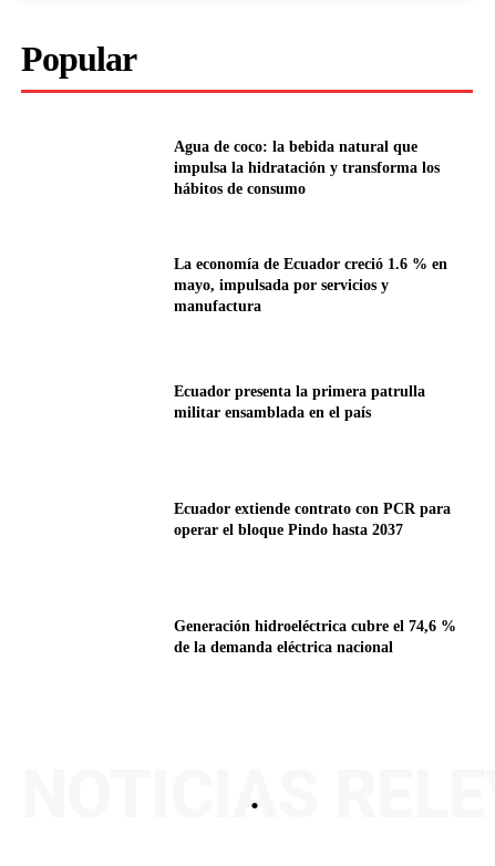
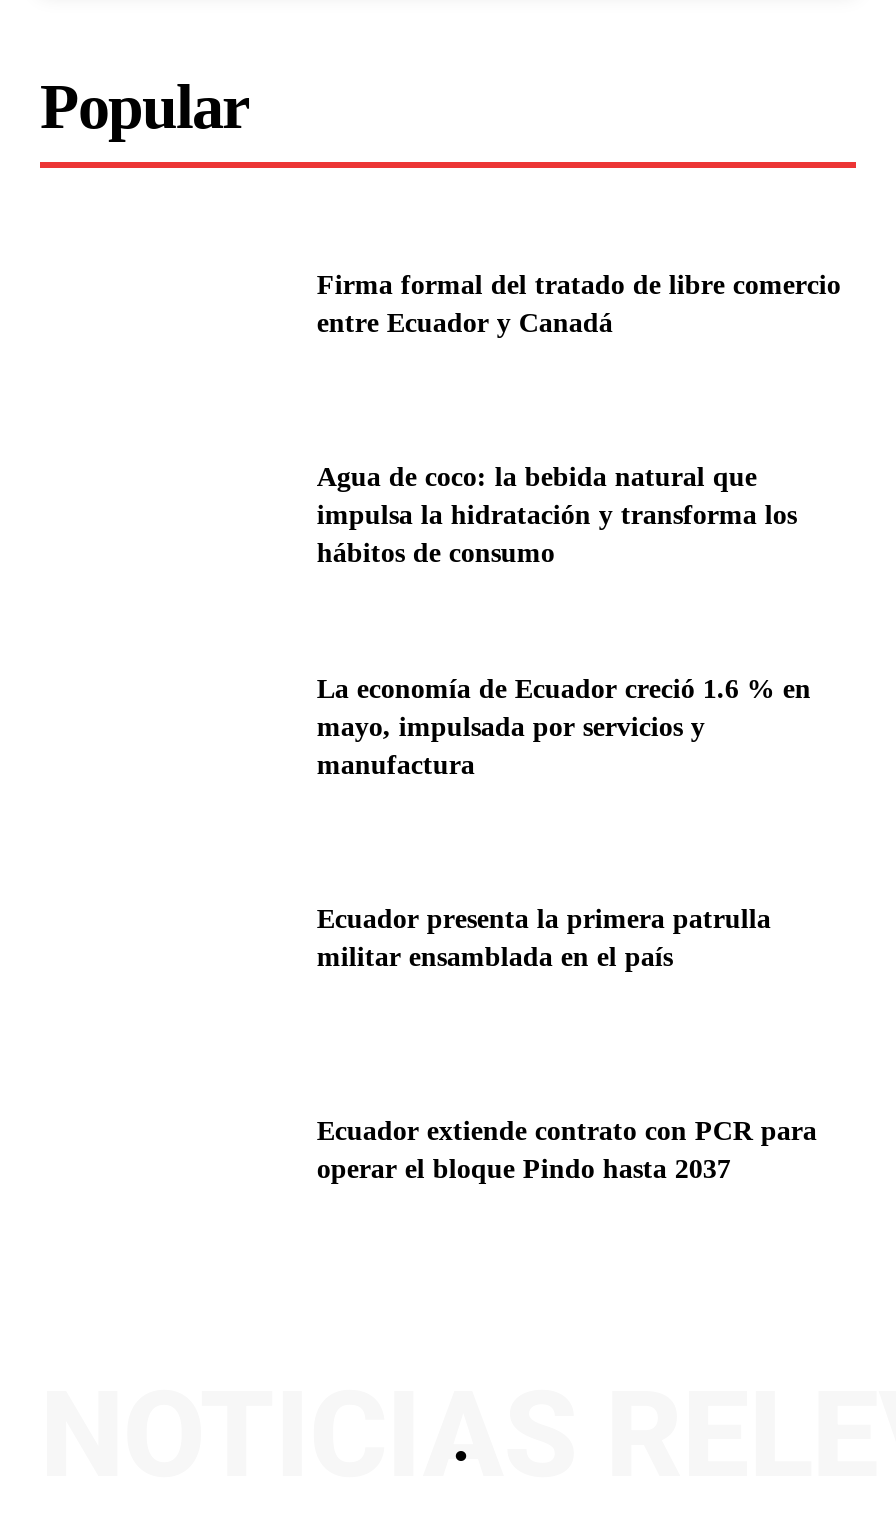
+ Firma formal del tratado de libre comercio
+ entre Ecuador y Canadá

moved down: Agua de coco: la bebida natural que | impulsa la hidratación y transforma los | hábitos de consumo | ... | Ecuador extiende contrato con PCR para | operar el bloque Pindo hasta 2037

- Generación hidroeléctrica cubre el 74,6 %
- de la demanda eléctrica nacional
